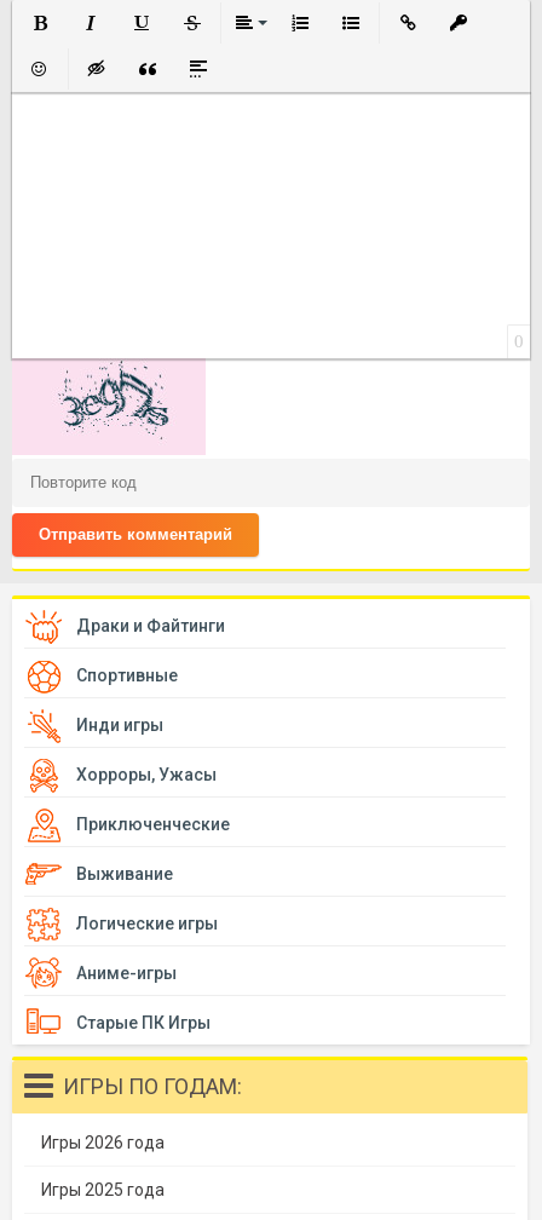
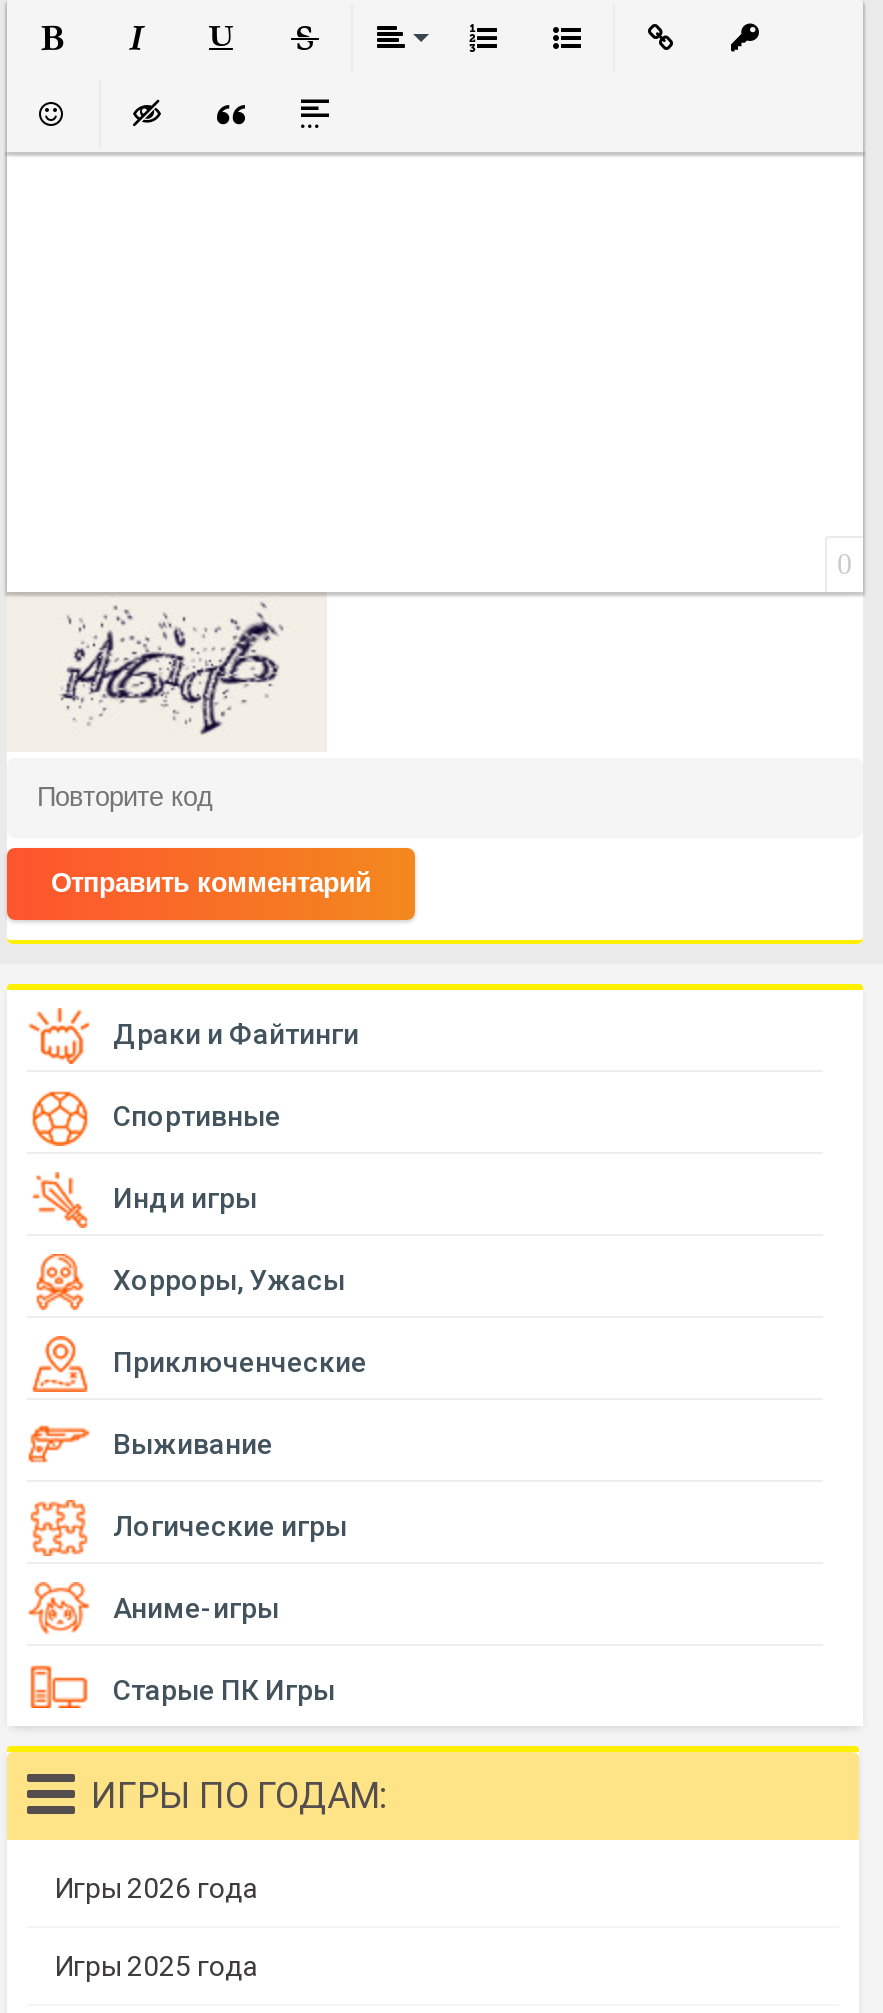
- [image]
+ [image]
